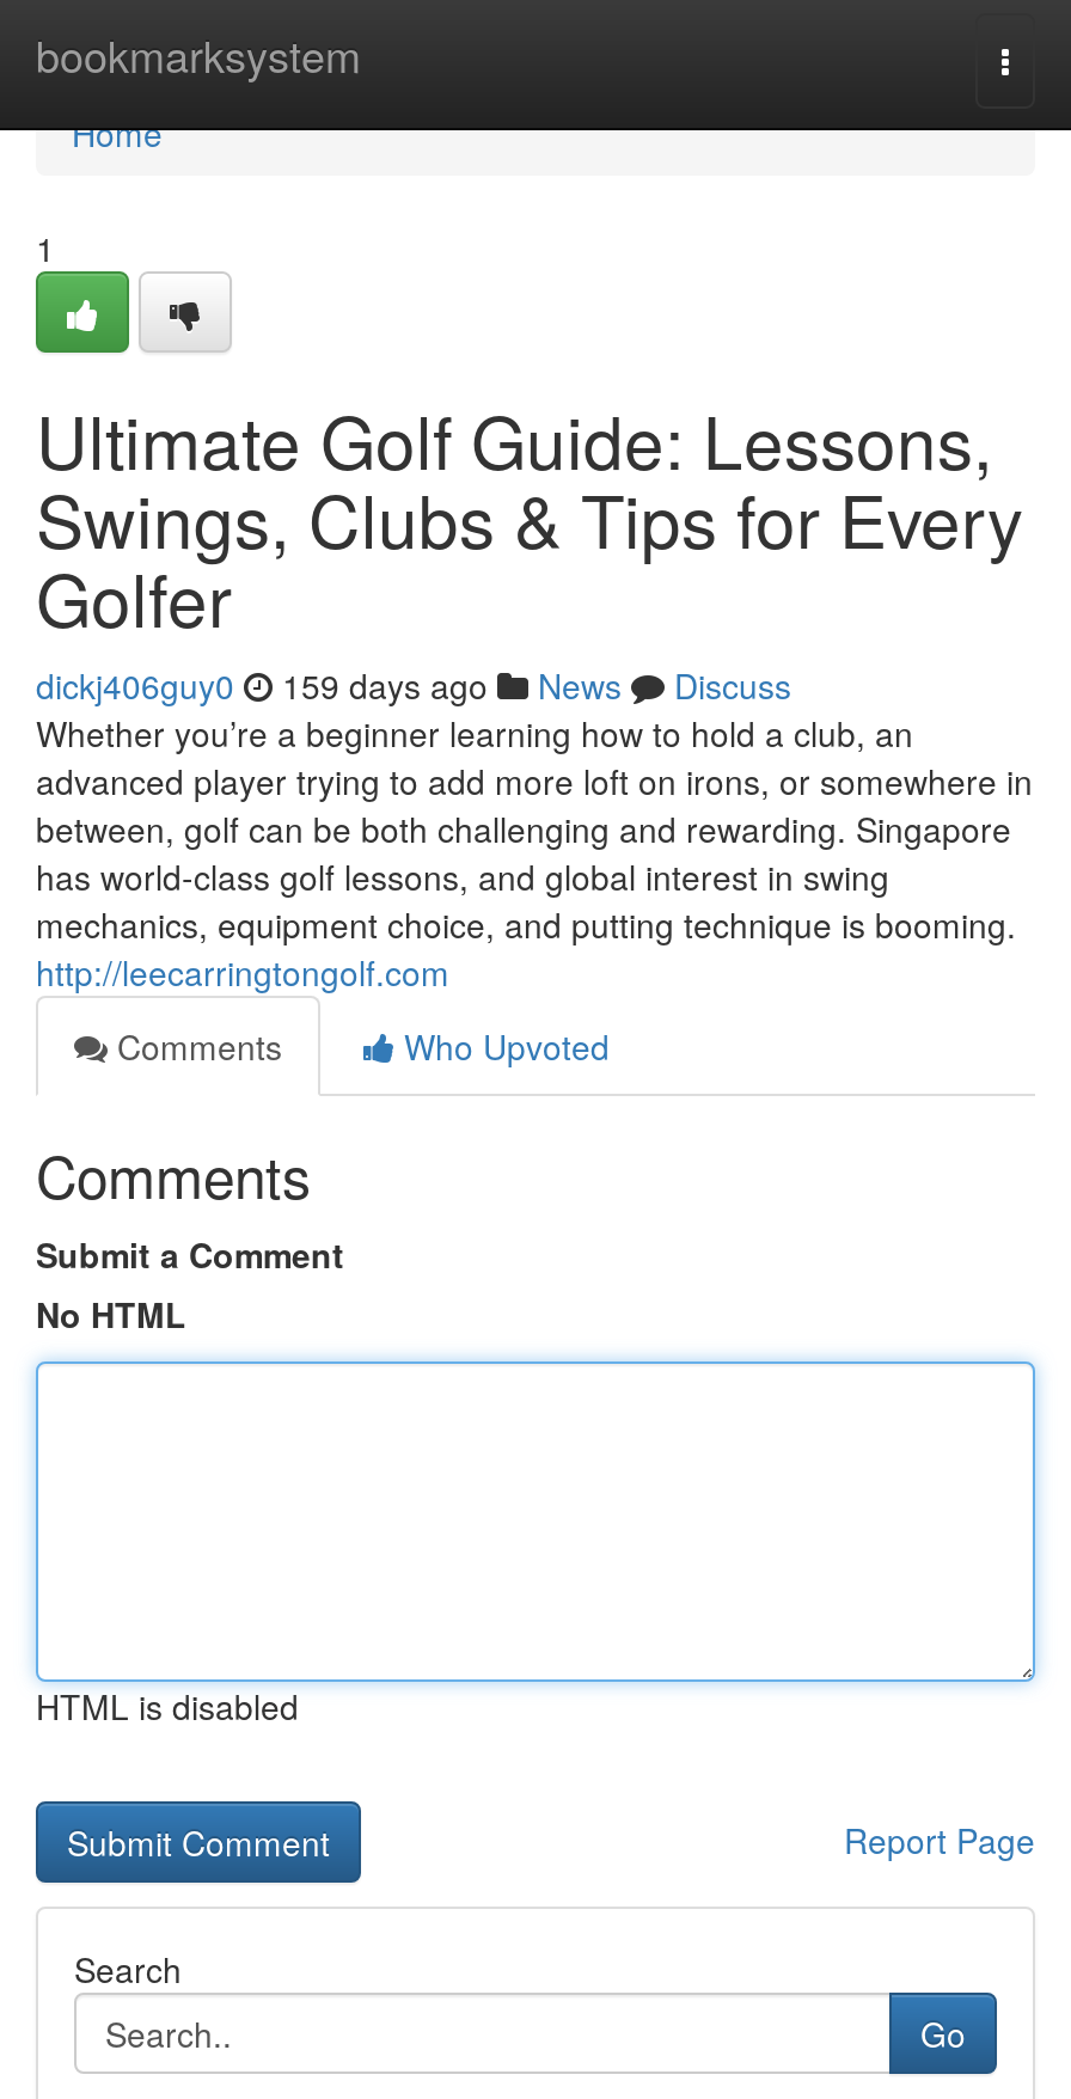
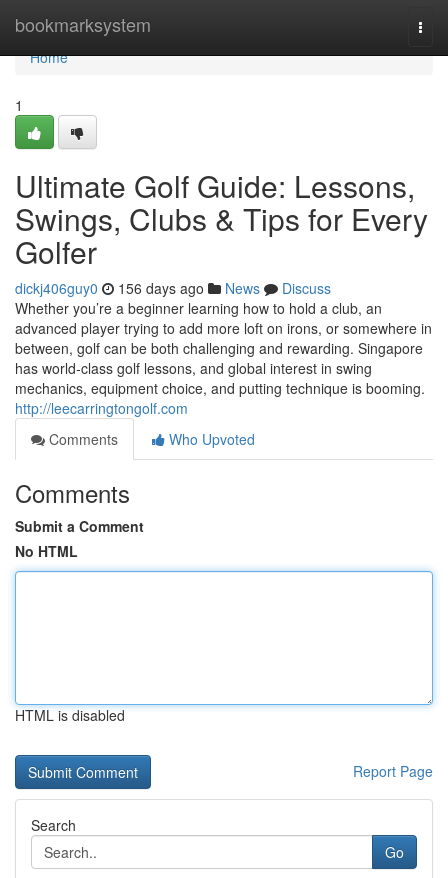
- dickj406guy0 159 days ago News Discuss
+ dickj406guy0 156 days ago News Discuss
